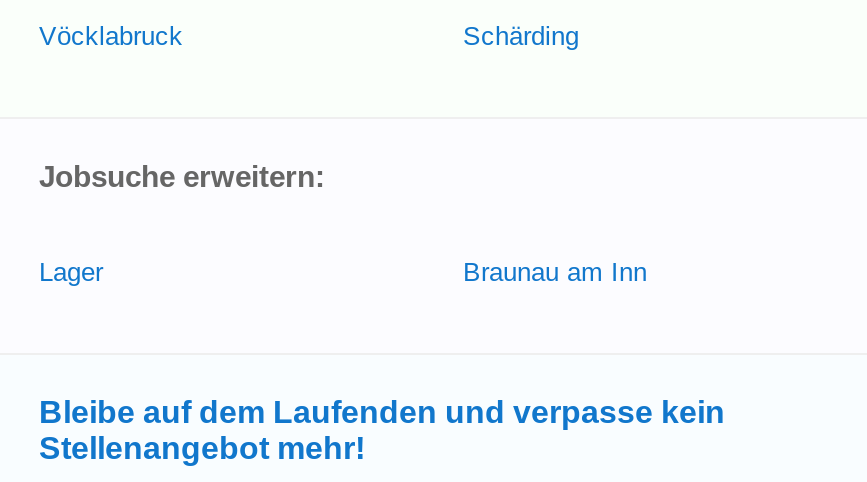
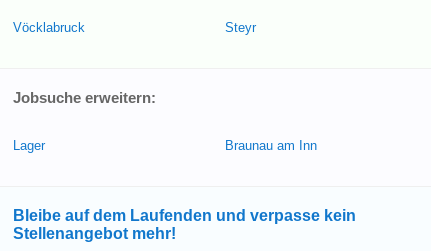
- Schärding
+ Steyr
